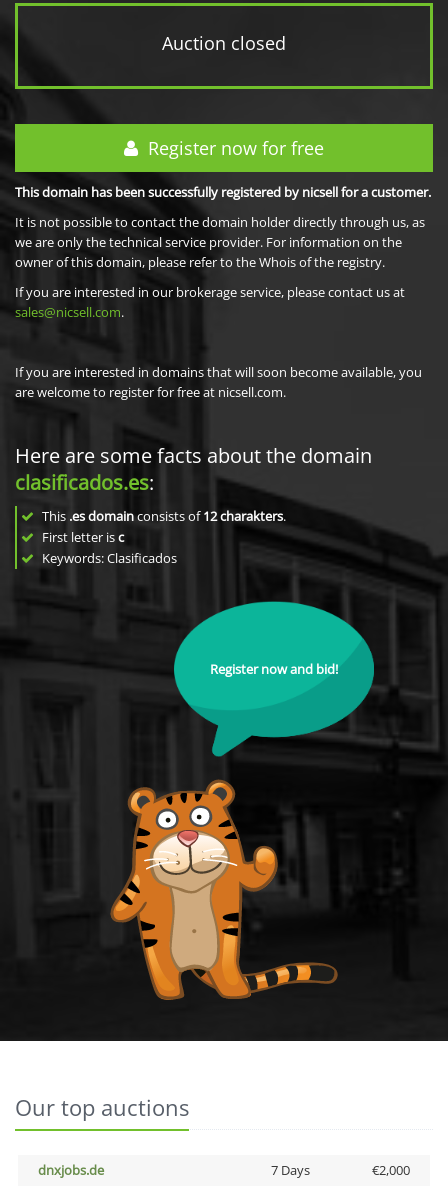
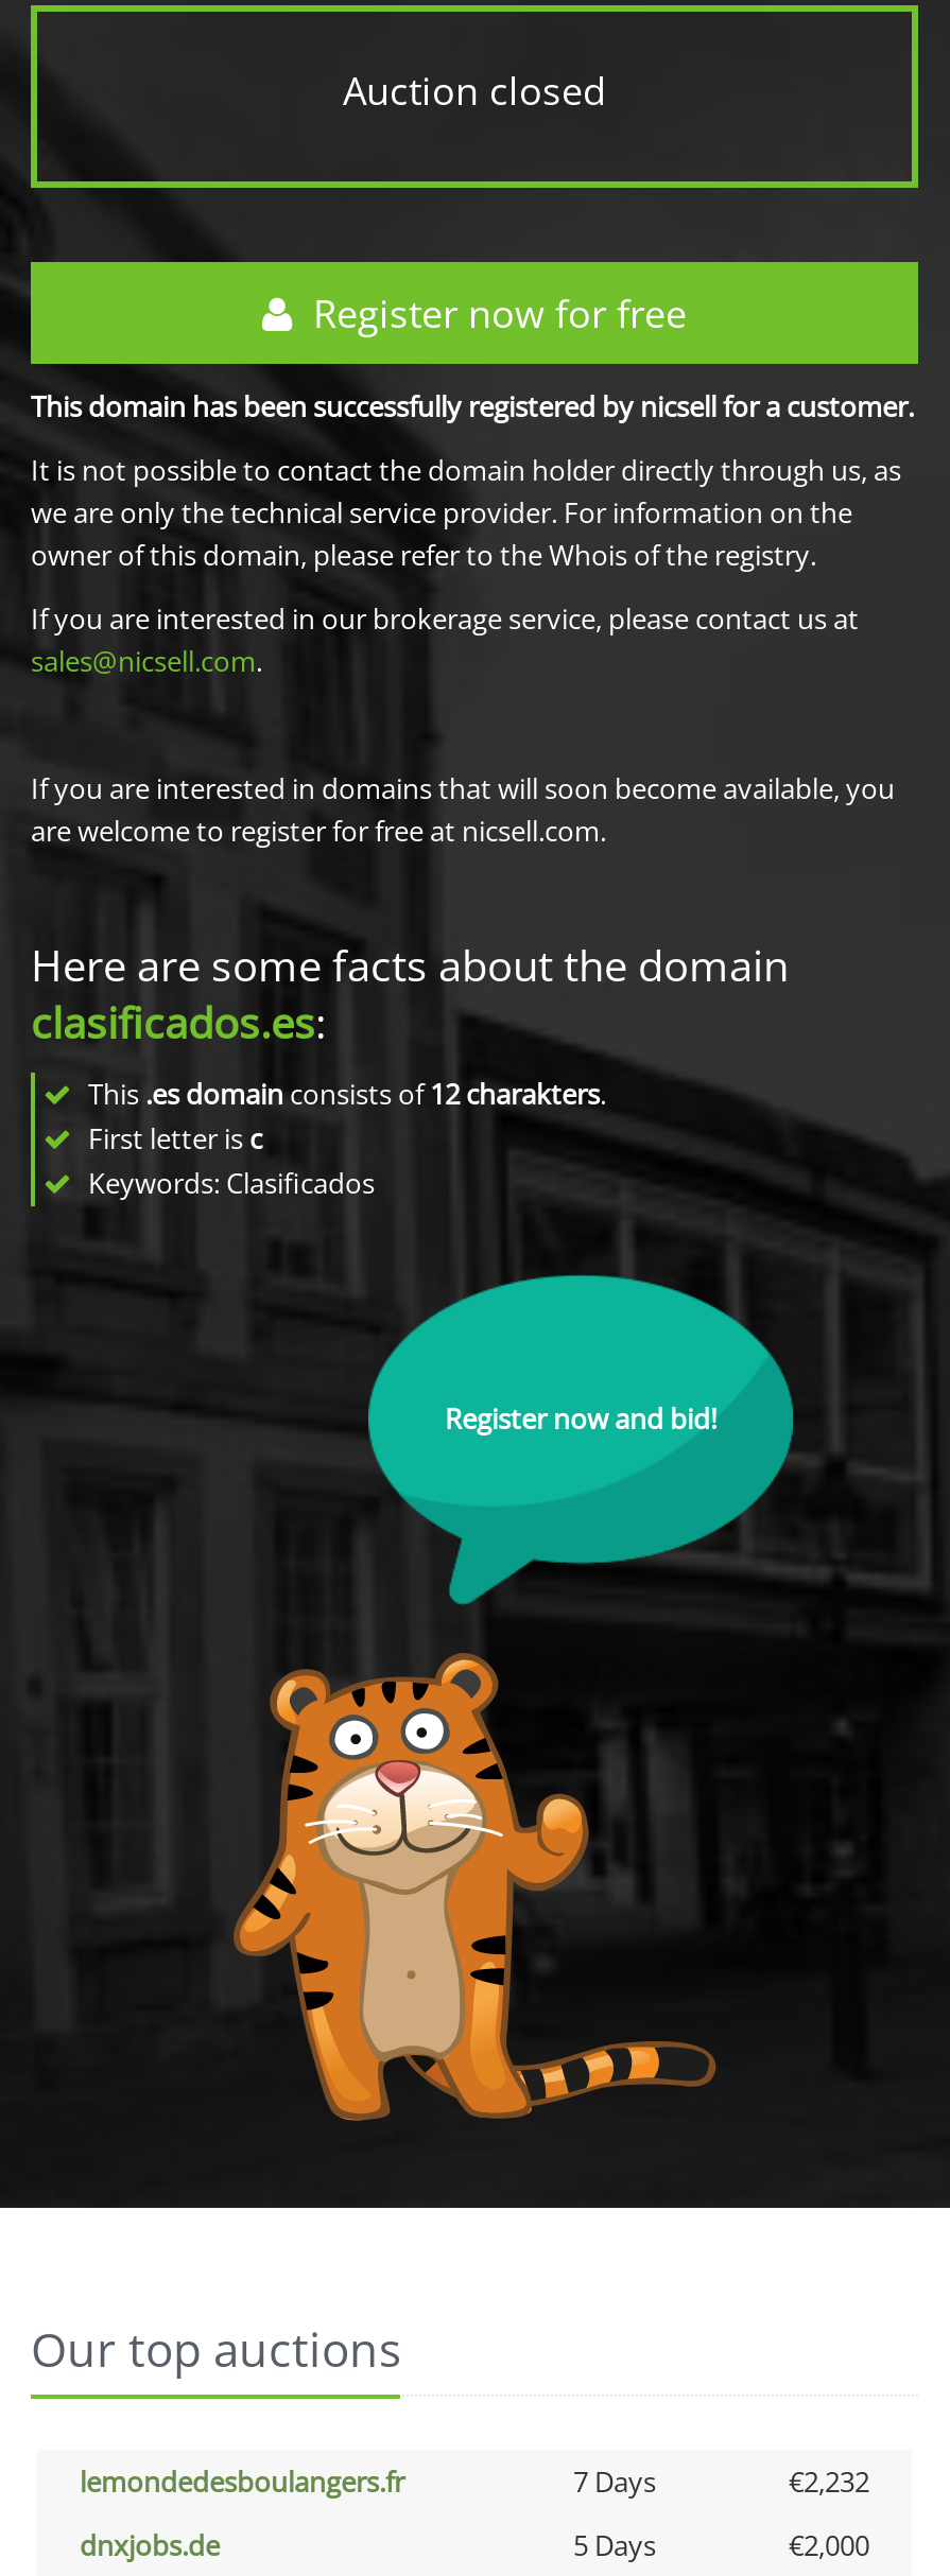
+ lemondedesboulangers.fr
+ 7 Days
+ €2,232

- 7 Days
+ 5 Days
